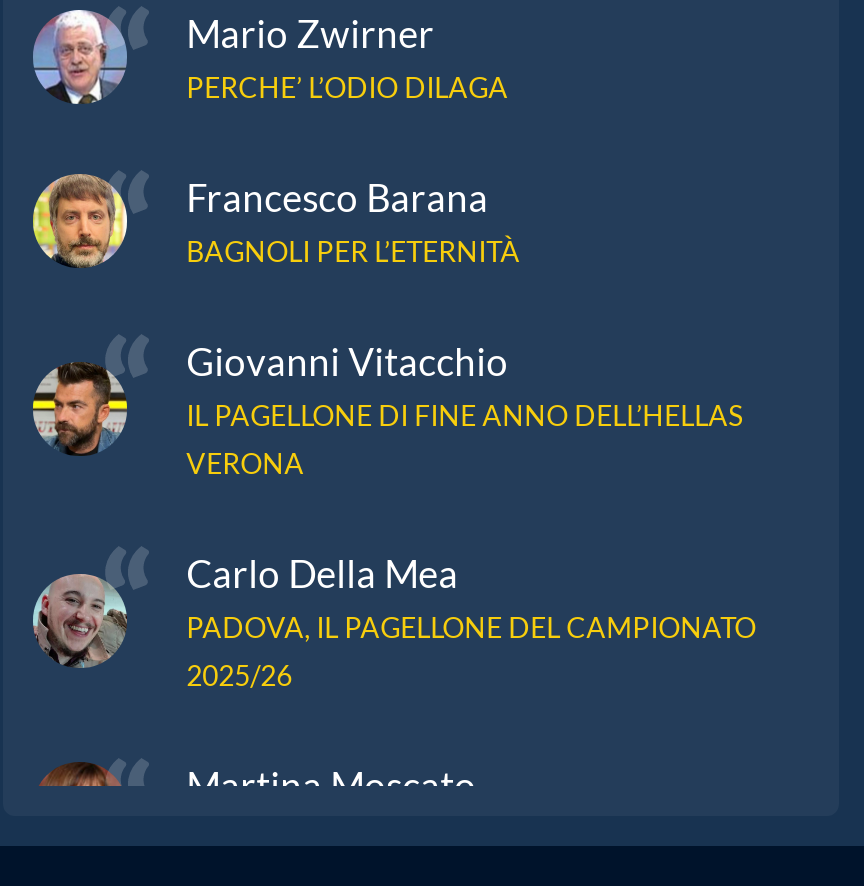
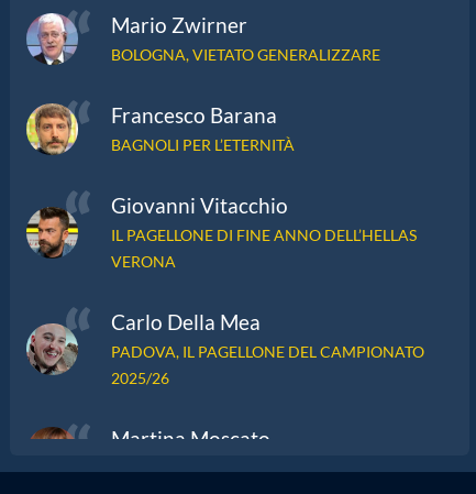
- PERCHE’ L’ODIO DILAGA
+ BOLOGNA, VIETATO GENERALIZZARE
